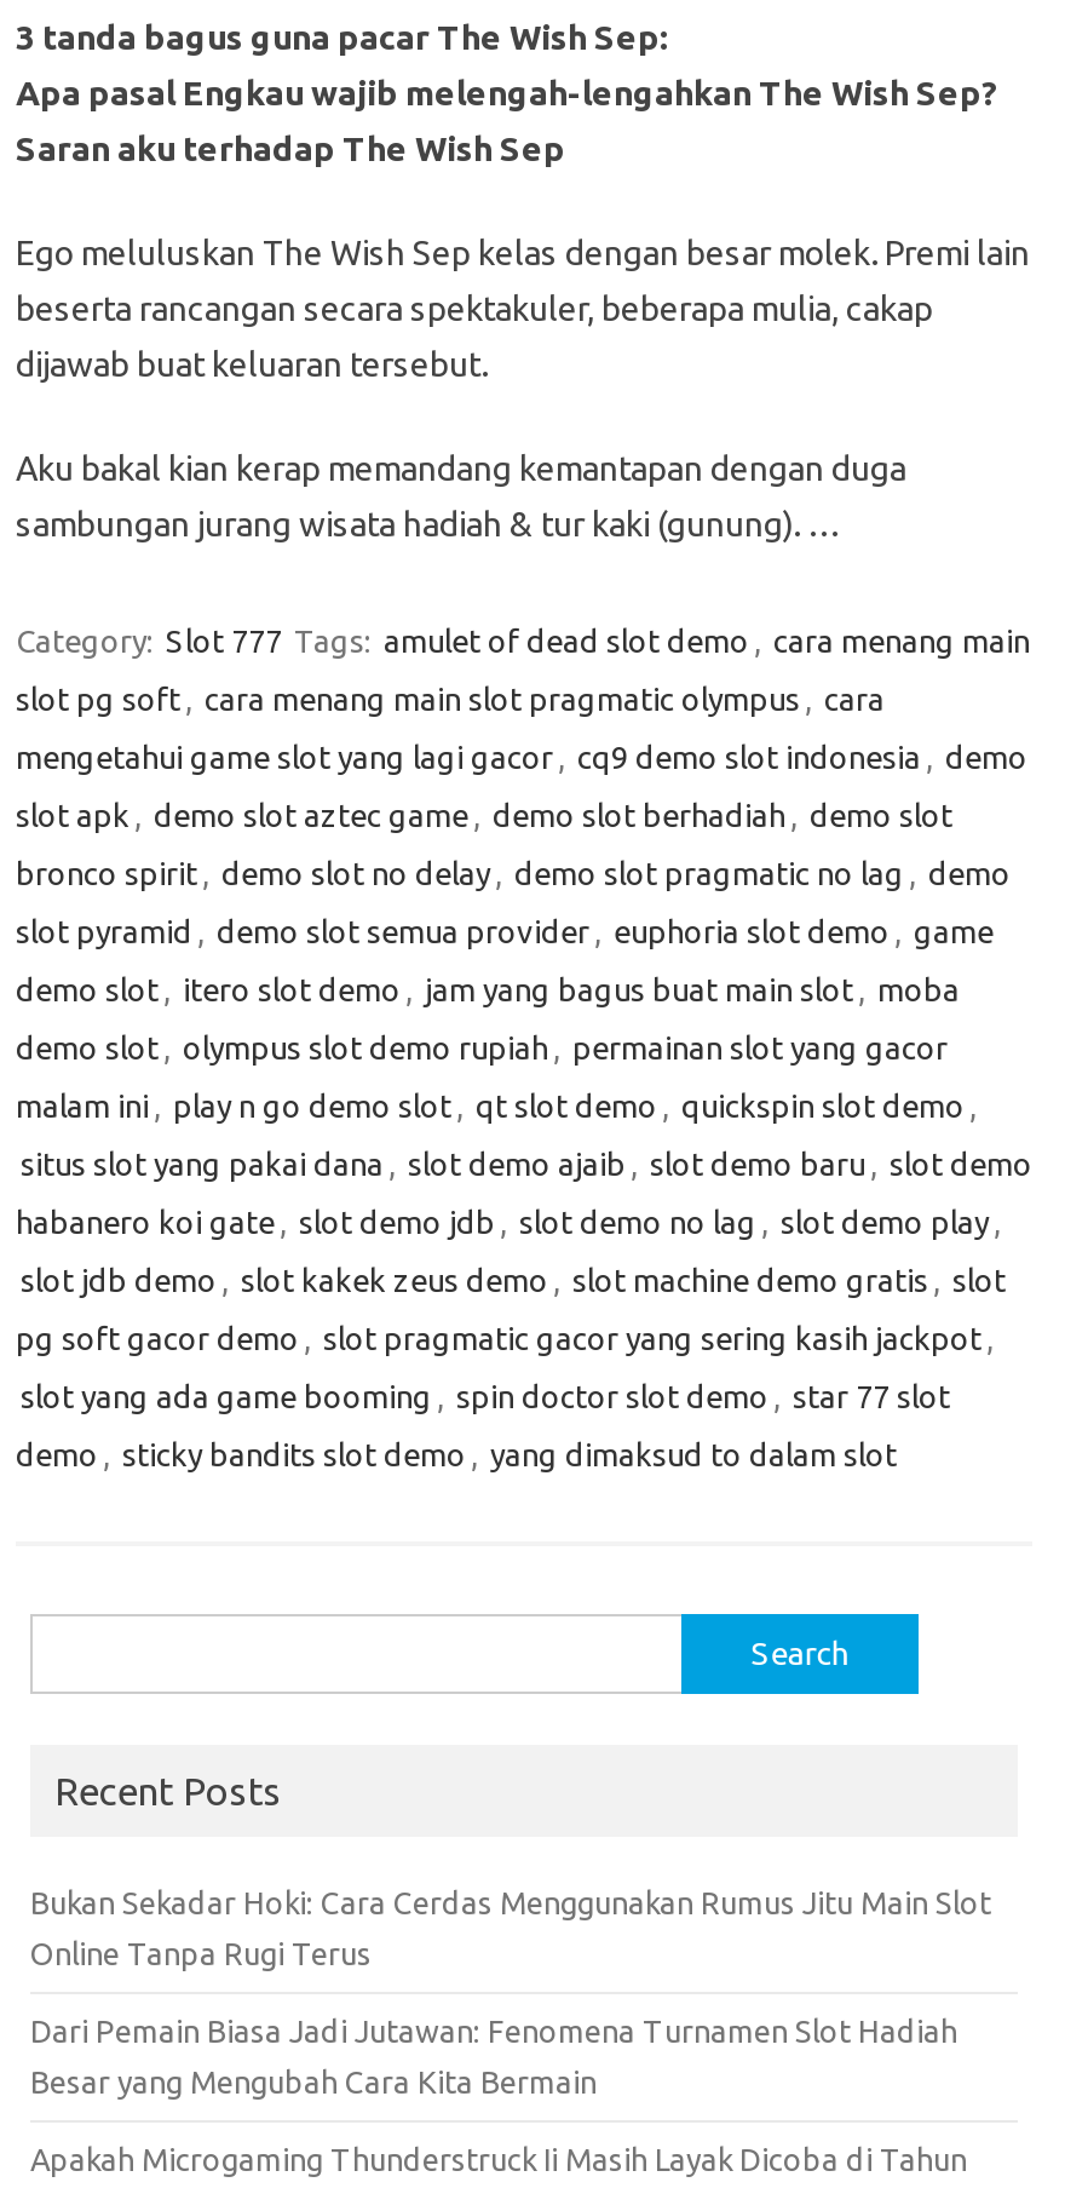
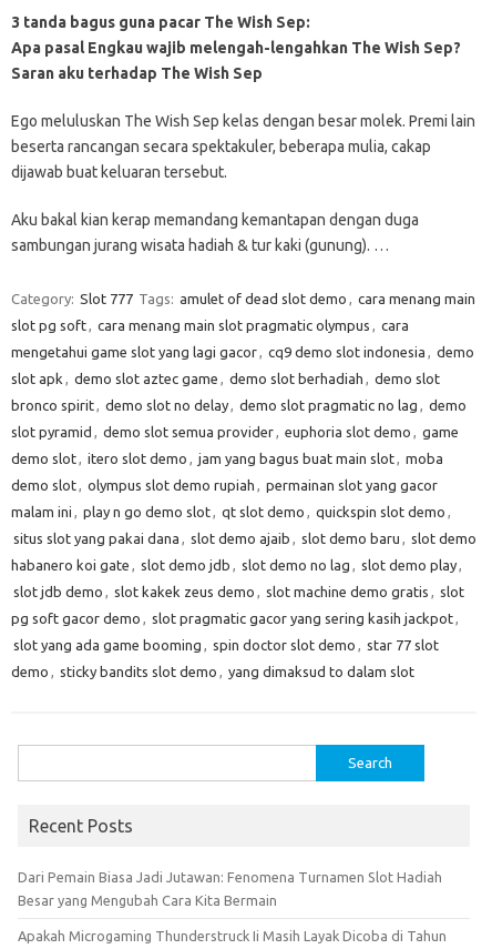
- Bukan Sekadar Hoki: Cara Cerdas Menggunakan Rumus Jitu Main Slot
- Online Tanpa Rugi Terus
